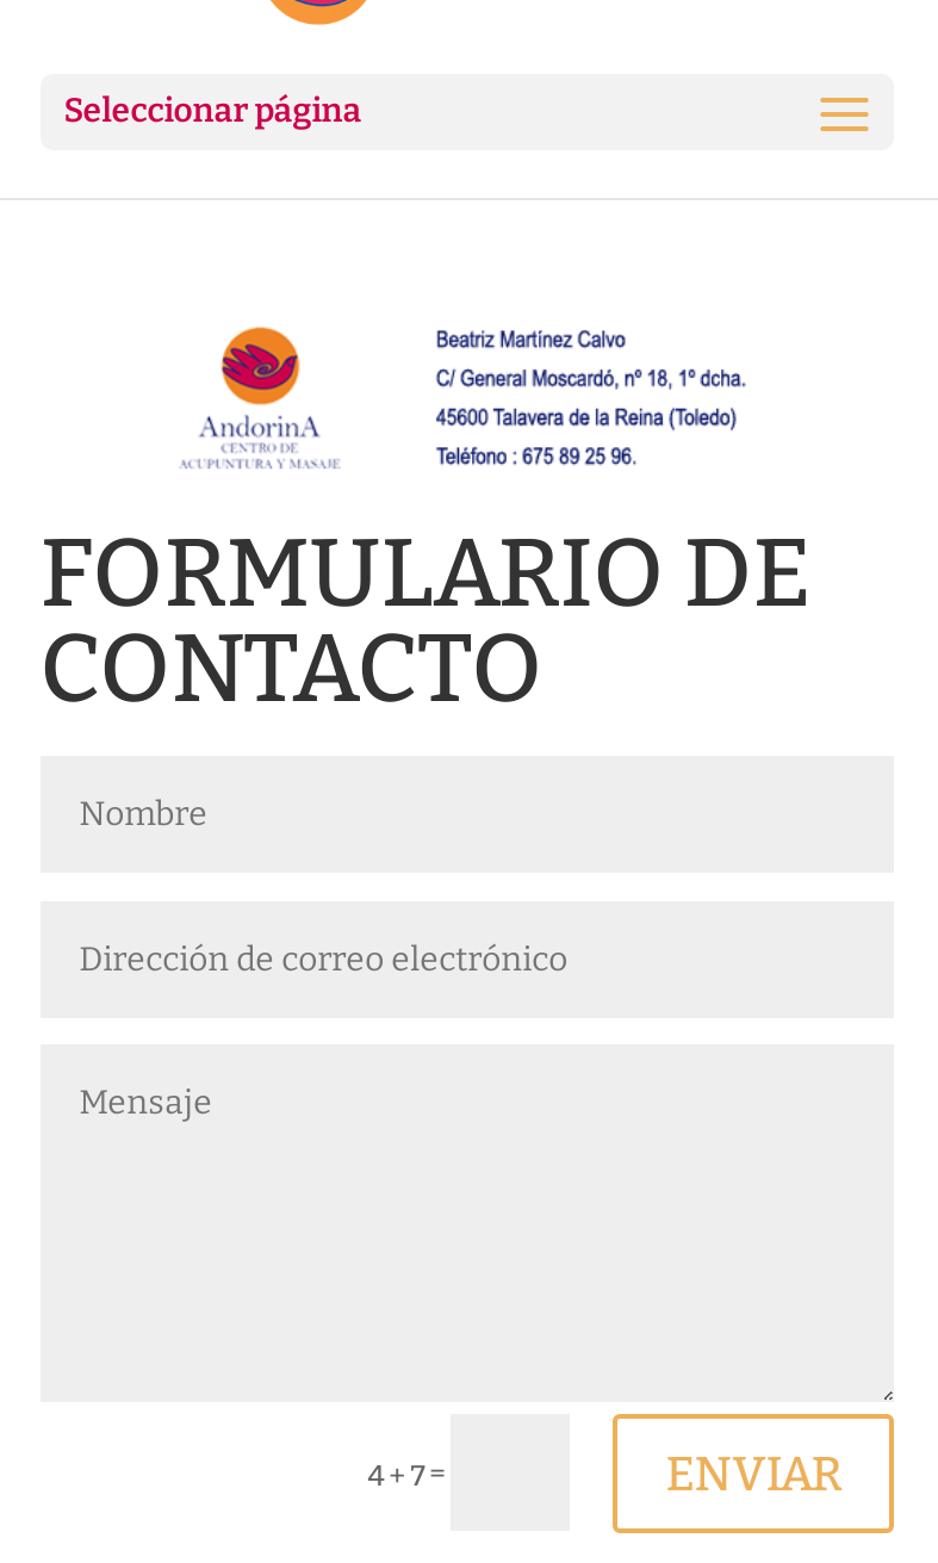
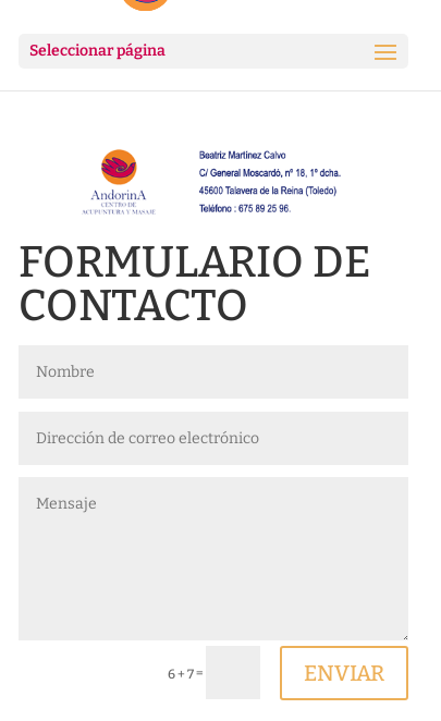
- 4 + 7=
+ 6 + 7=
